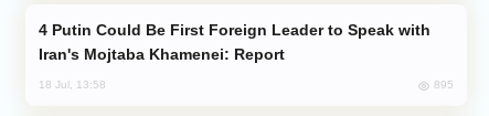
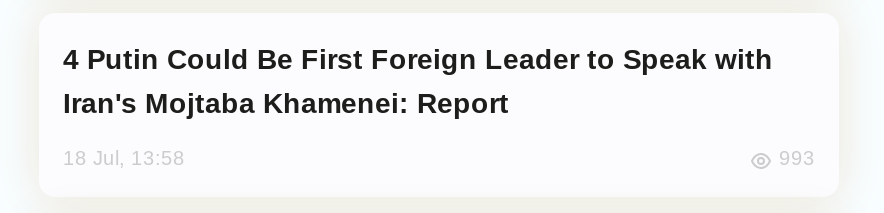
- 895
+ 993
